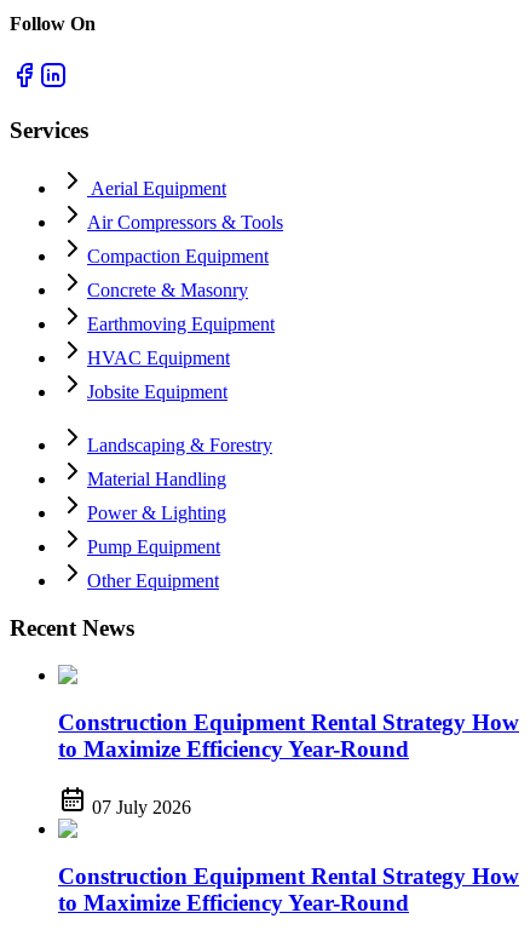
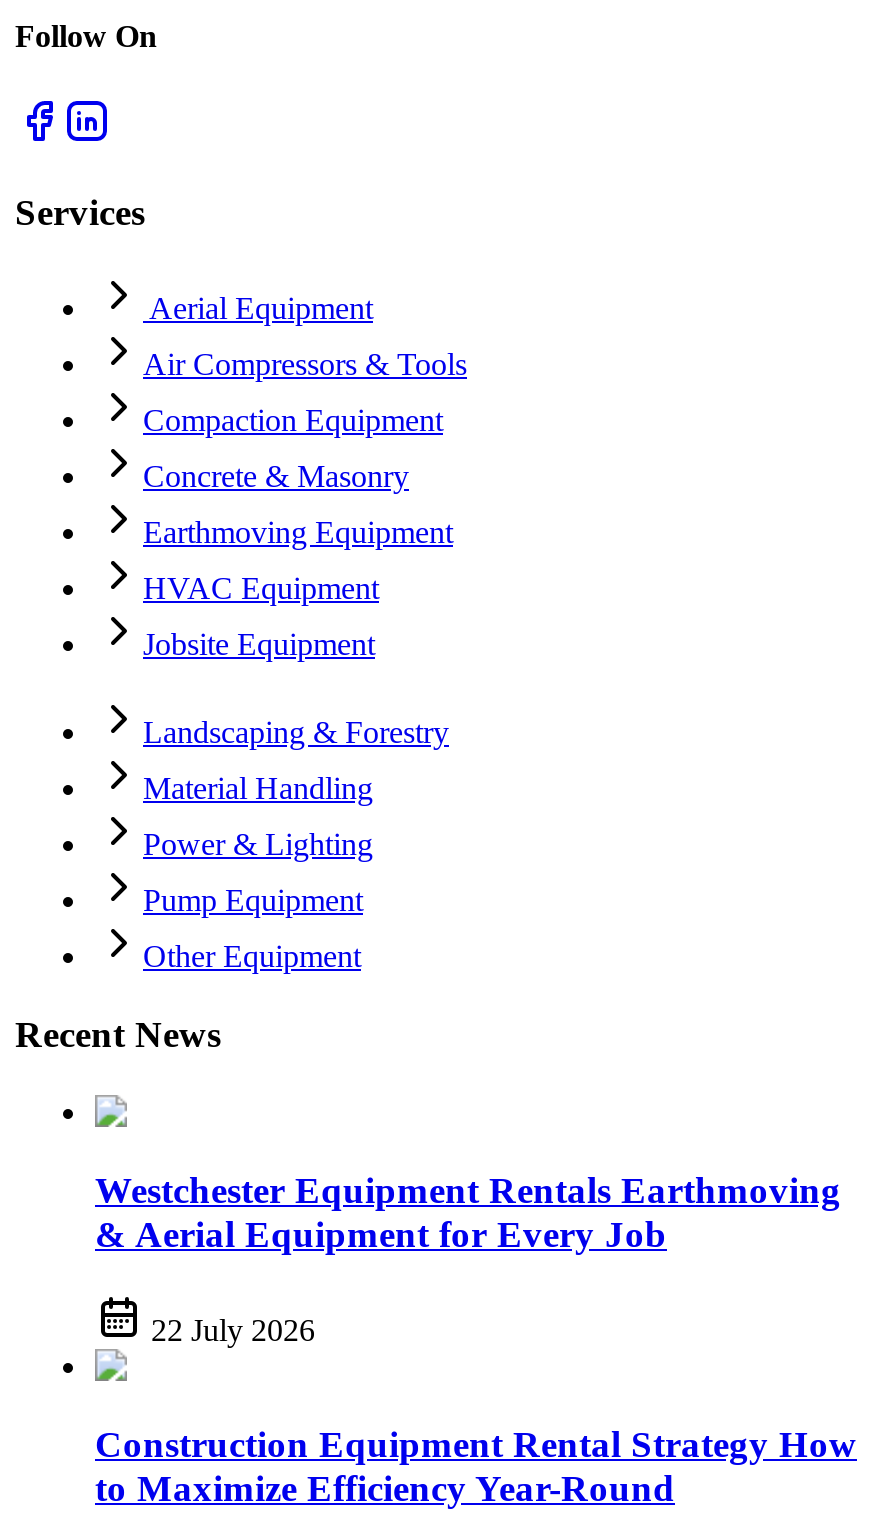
- Construction Equipment Rental Strategy How
- to Maximize Efficiency Year-Round
+ Westchester Equipment Rentals Earthmoving
+ & Aerial Equipment for Every Job

- 07 July 2026
+ 22 July 2026
